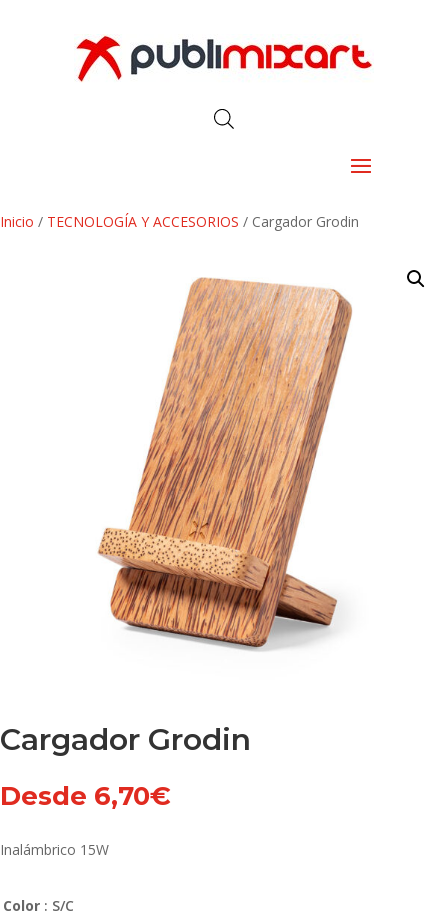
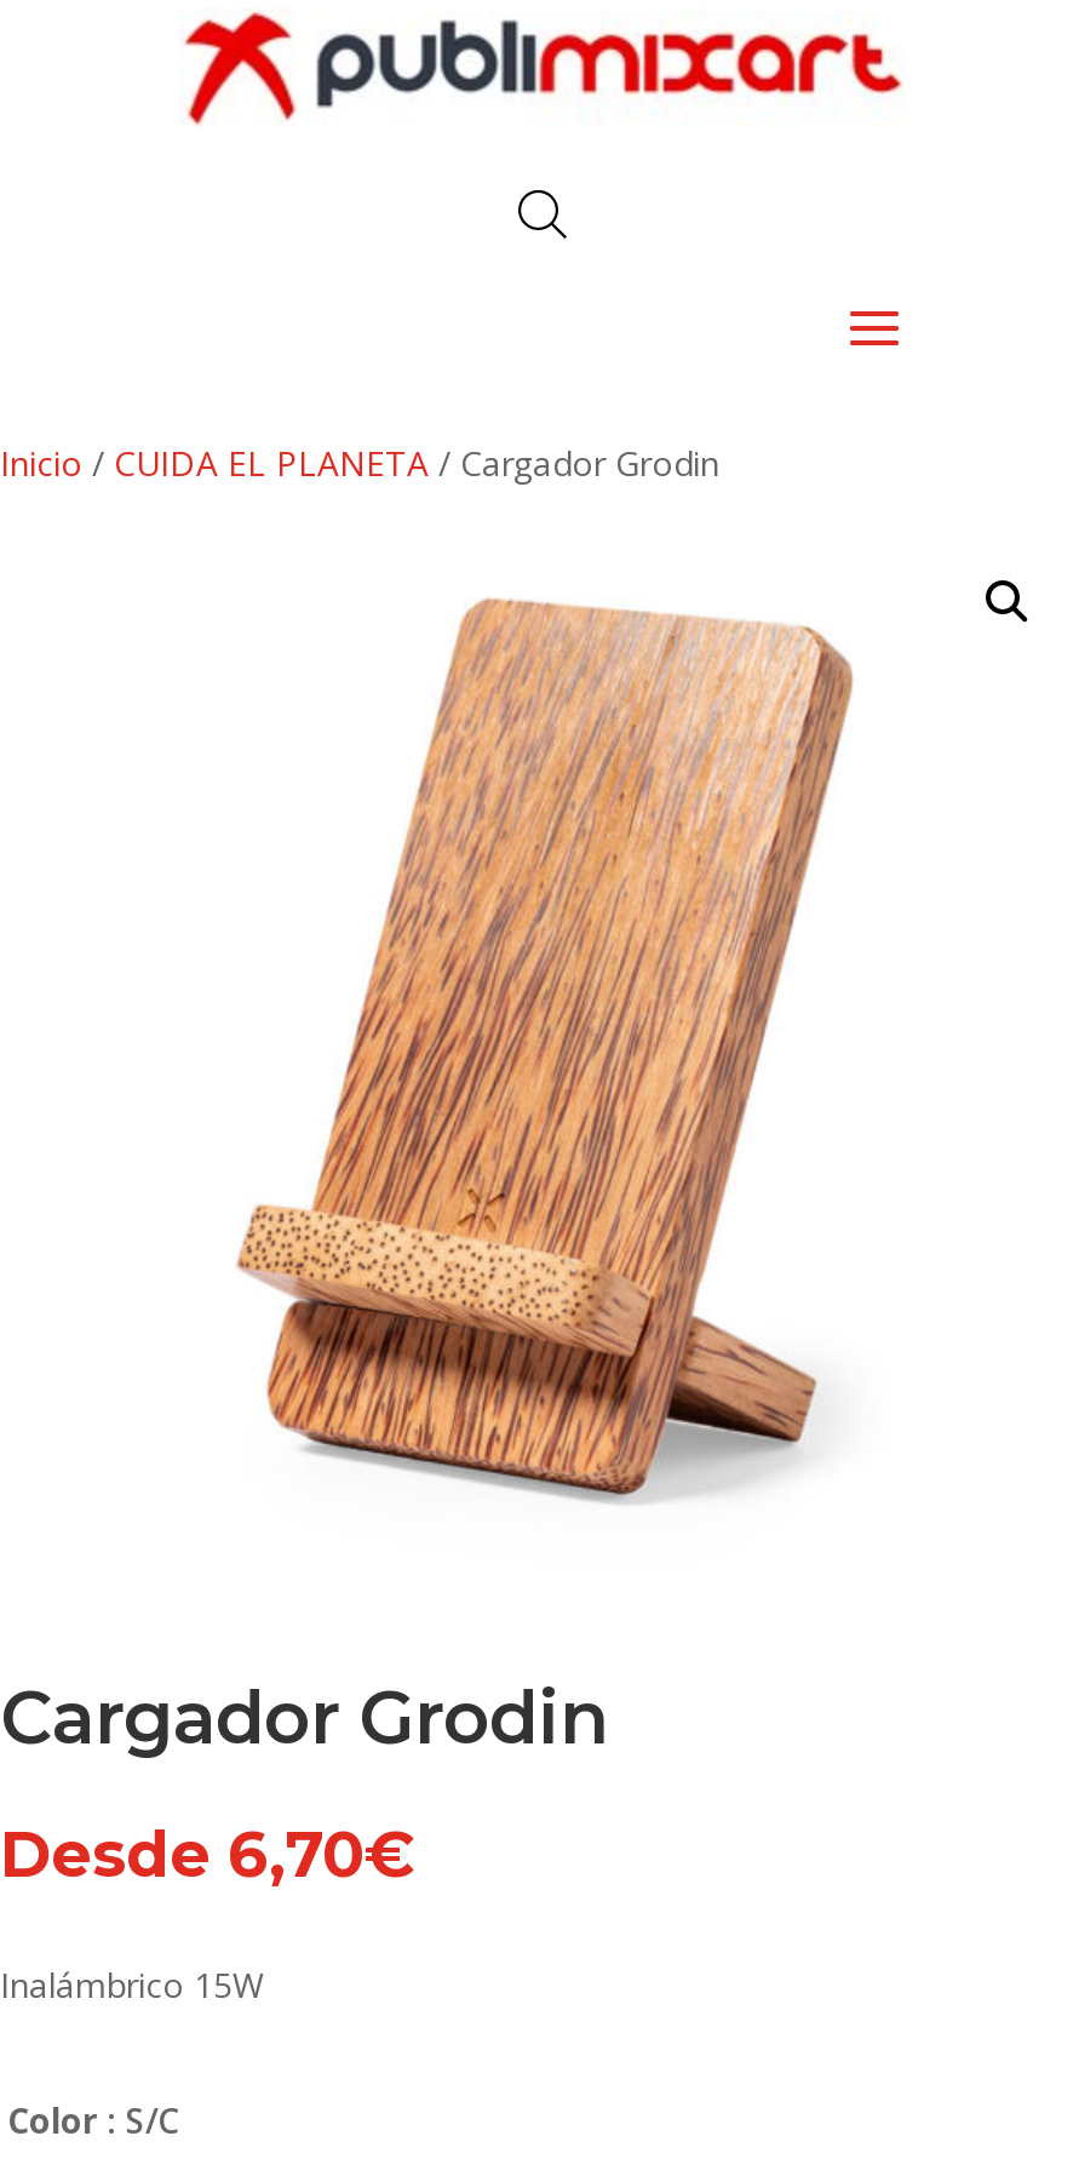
- Inicio / TECNOLOGÍA Y ACCESORIOS / Cargador Grodin
+ Inicio / CUIDA EL PLANETA / Cargador Grodin
